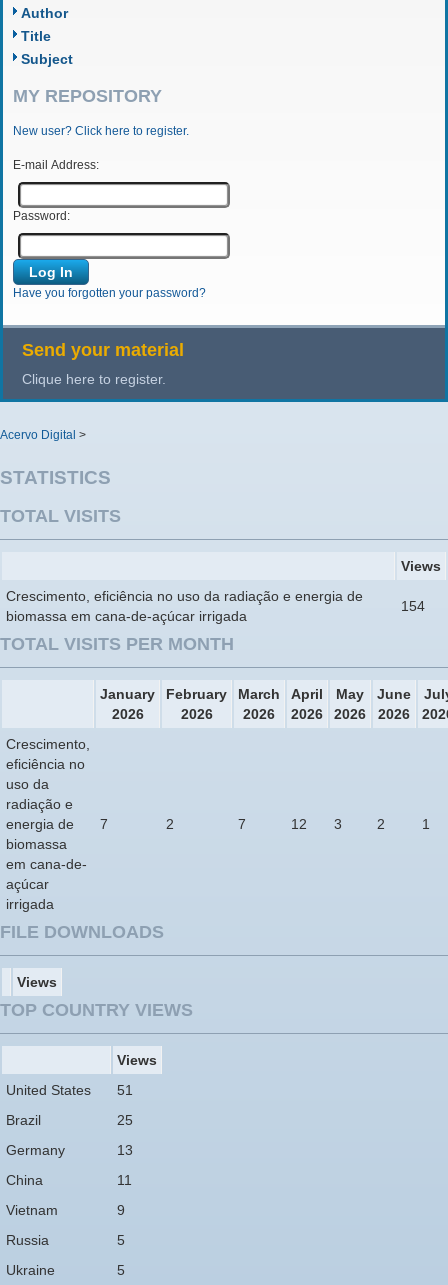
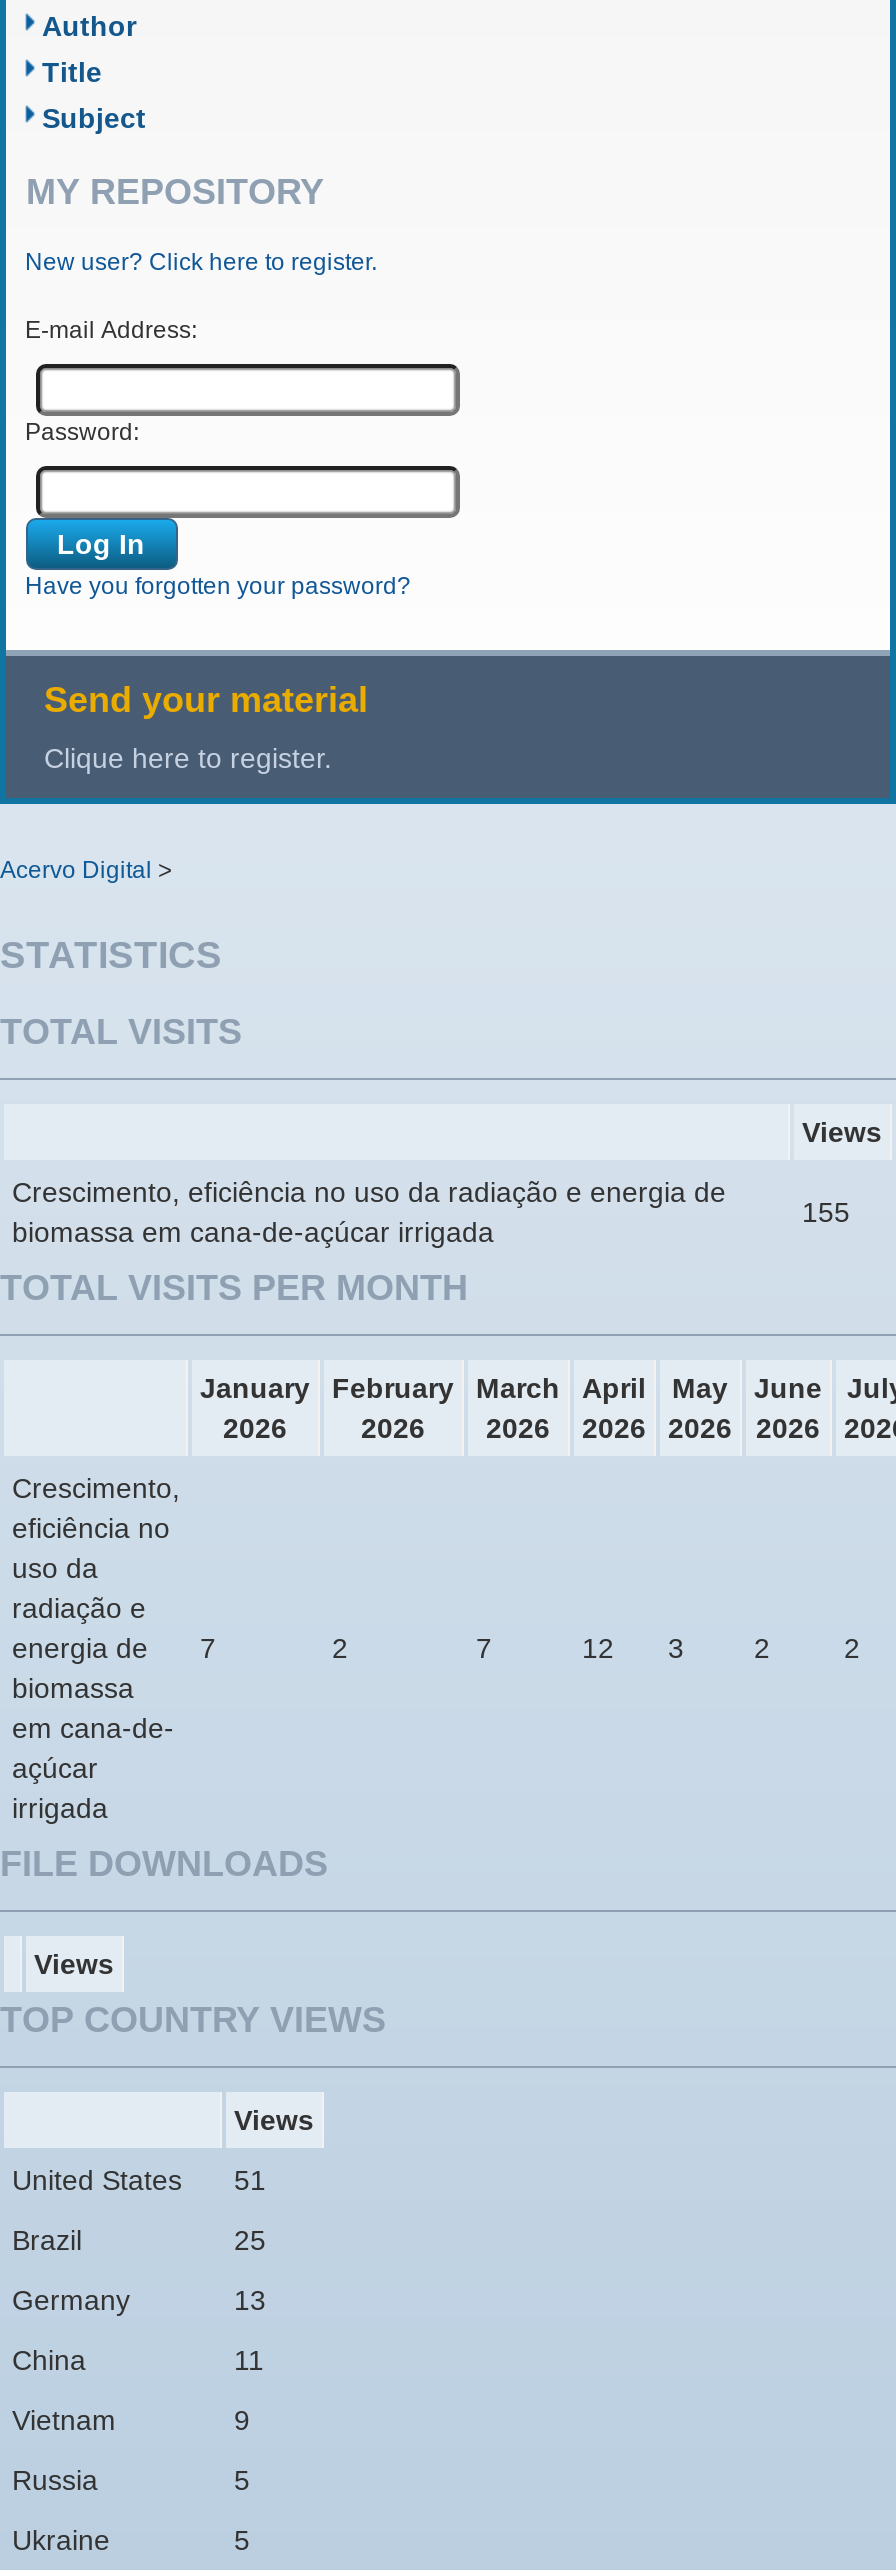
- 154
+ 155

- 1
+ 2
